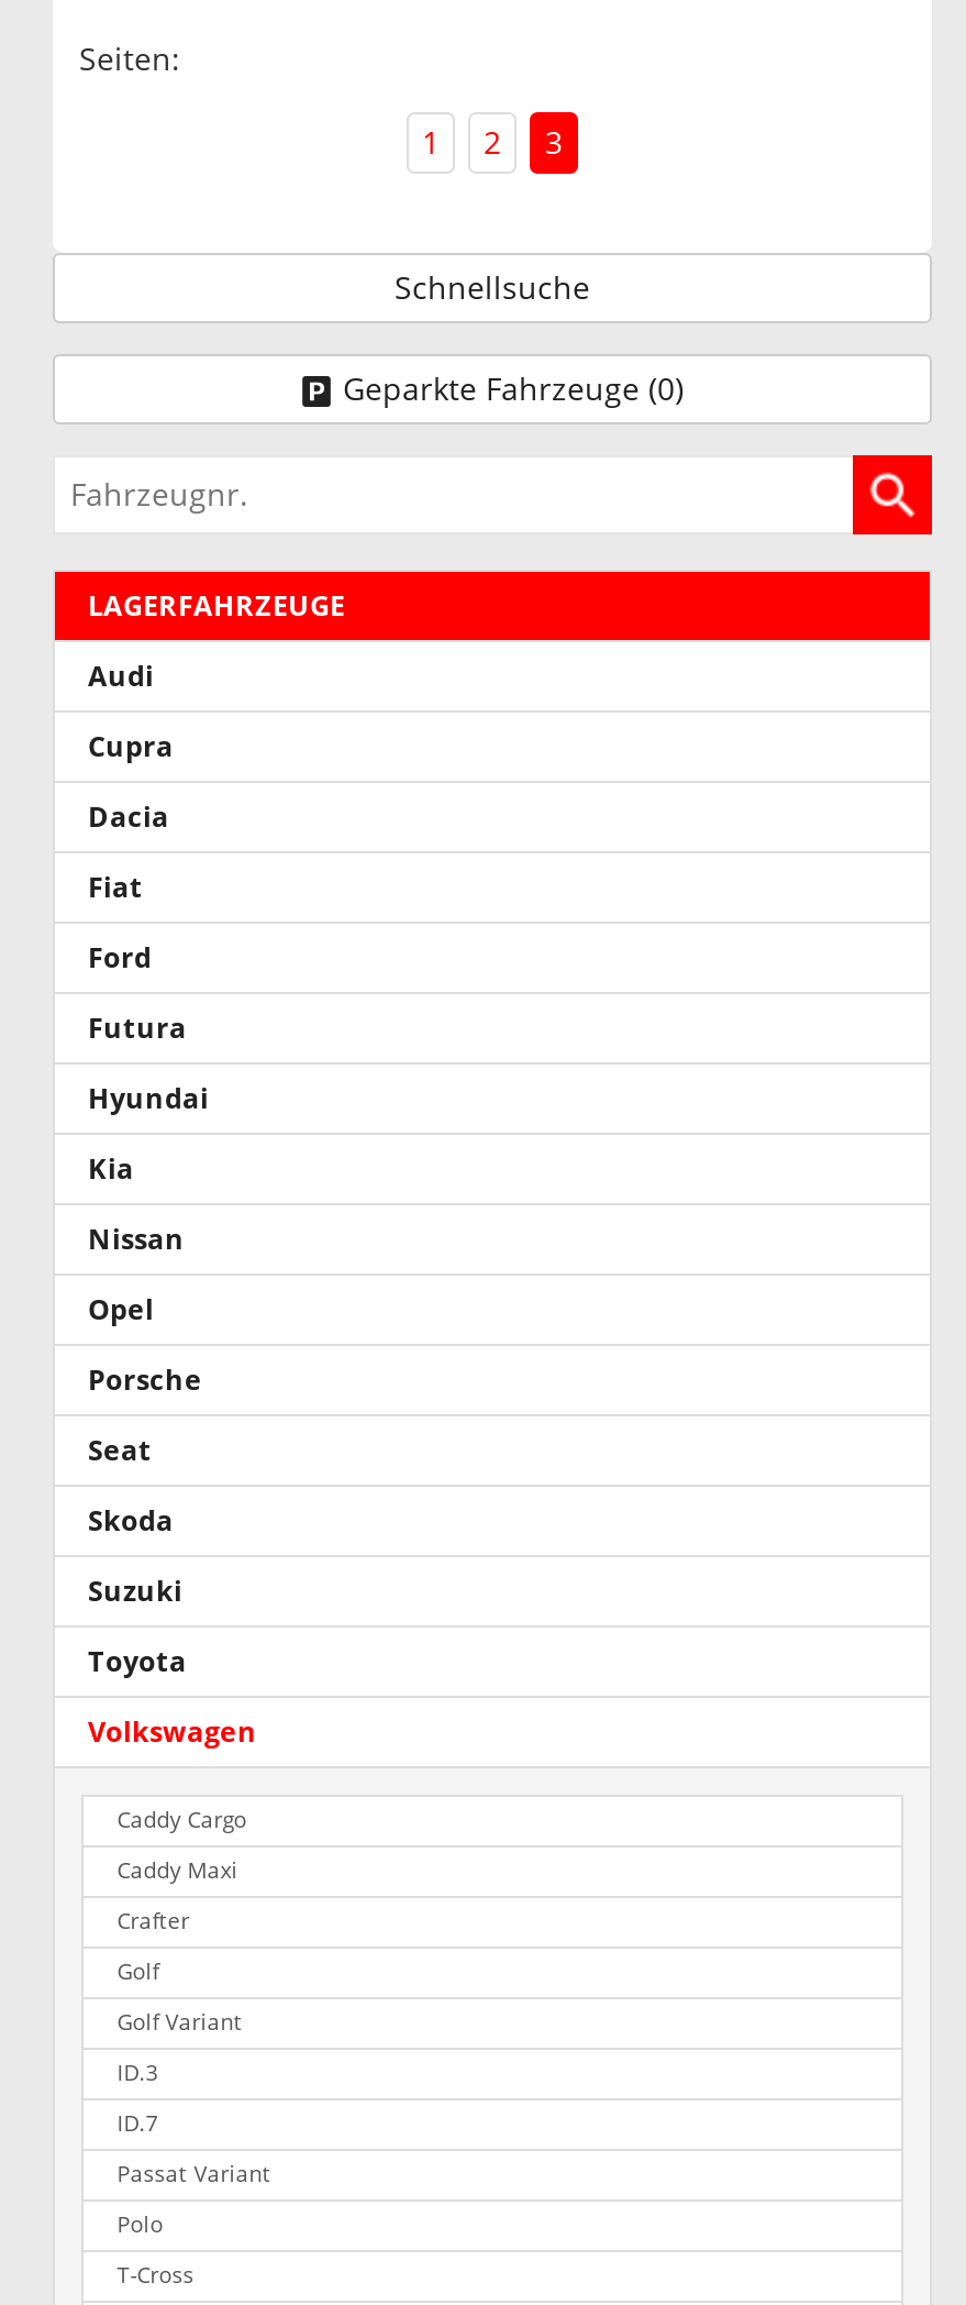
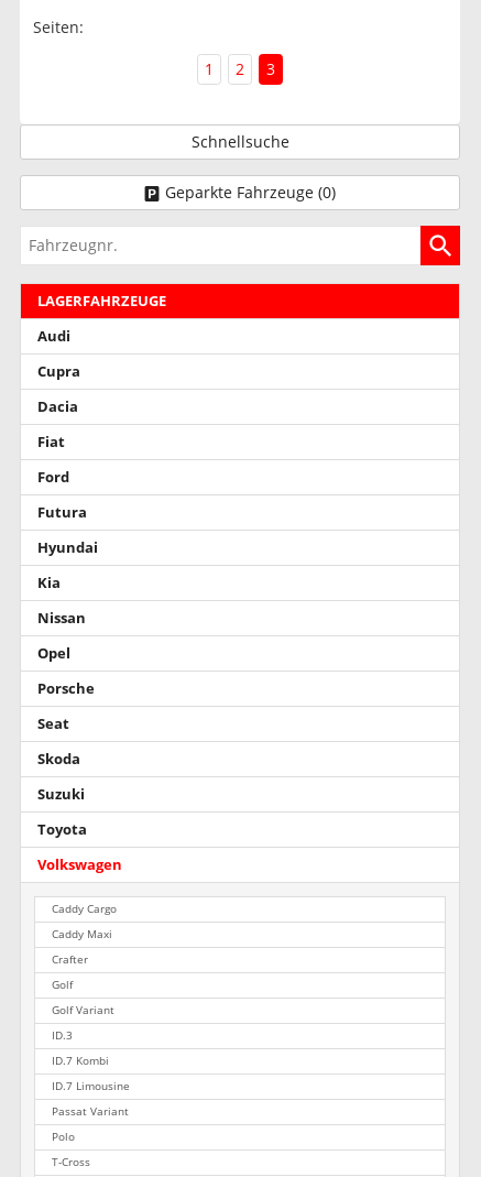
- ID.7
+ ID.7 Kombi
+ ID.7 Limousine
